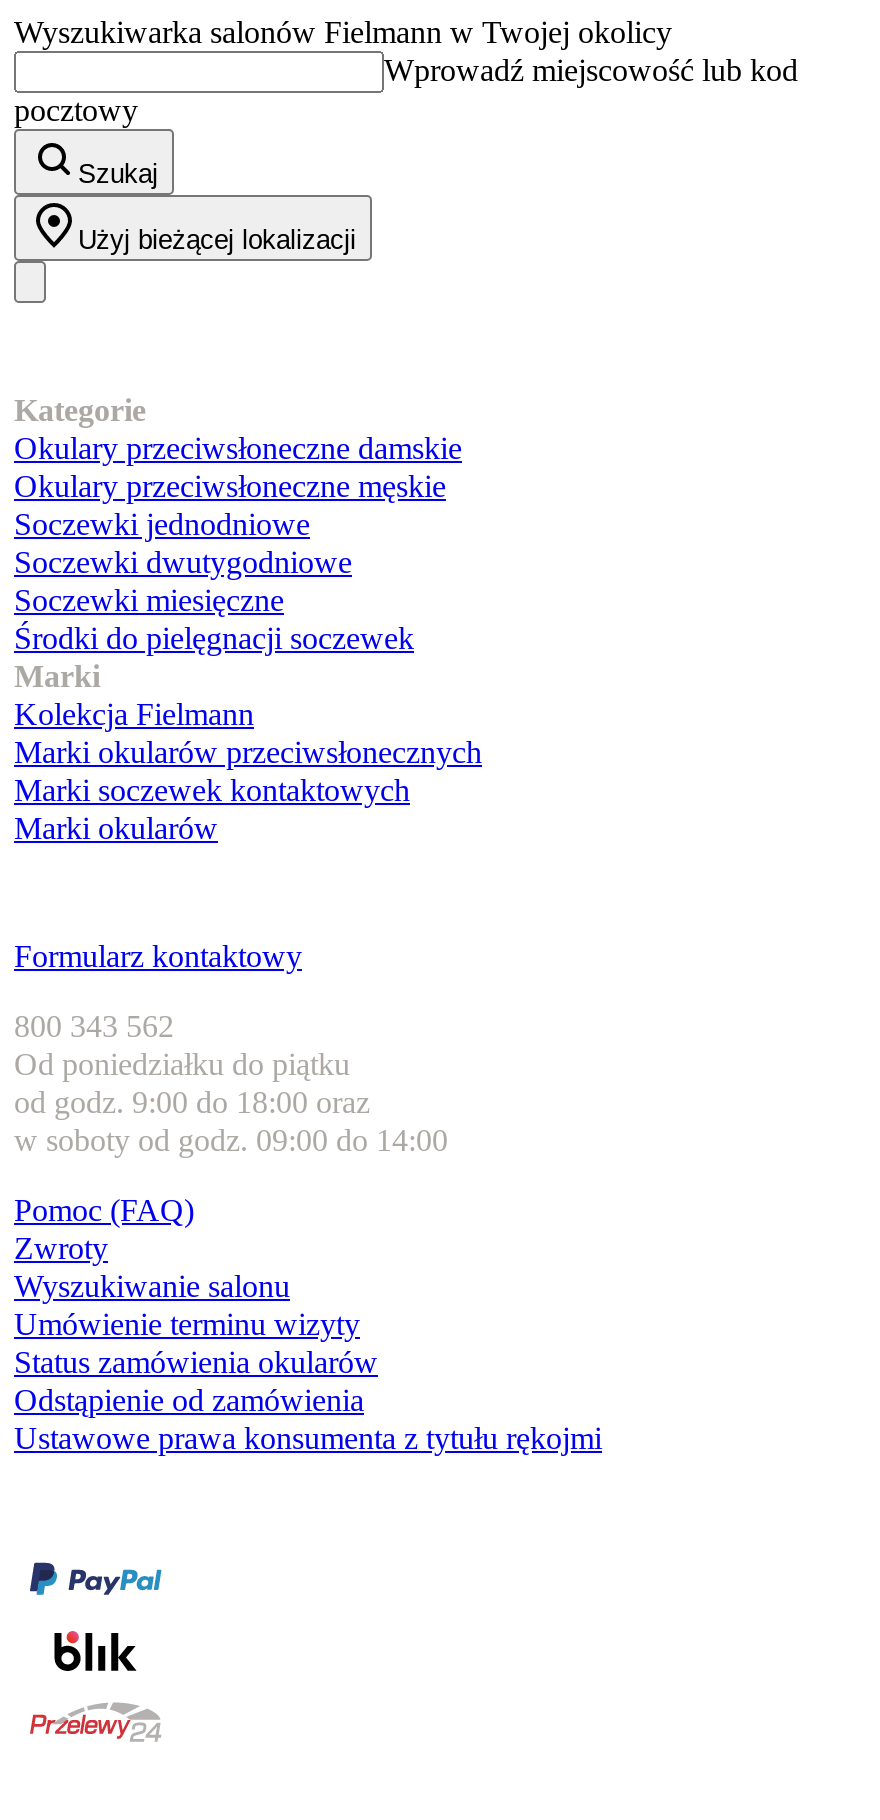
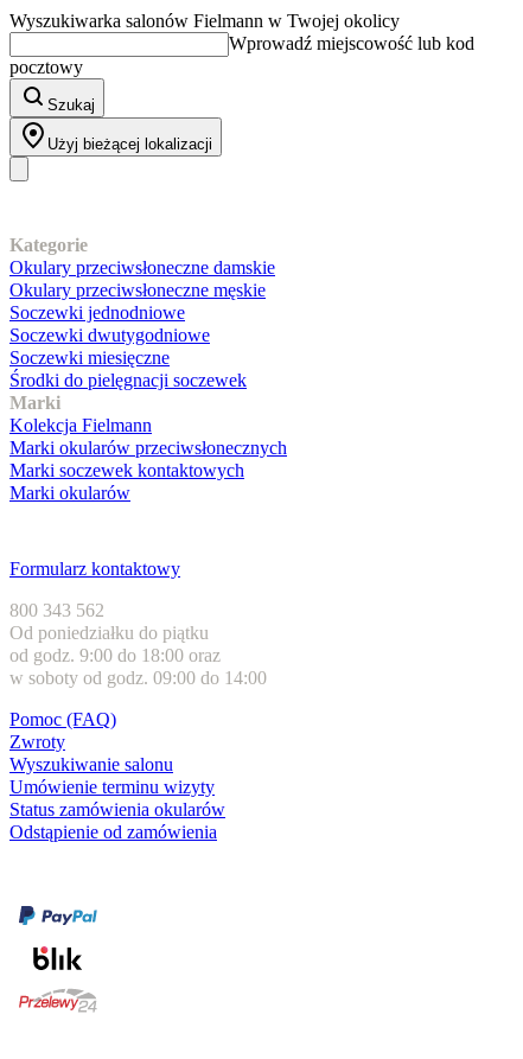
- Ustawowe prawa konsumenta z tytułu rękojmi
